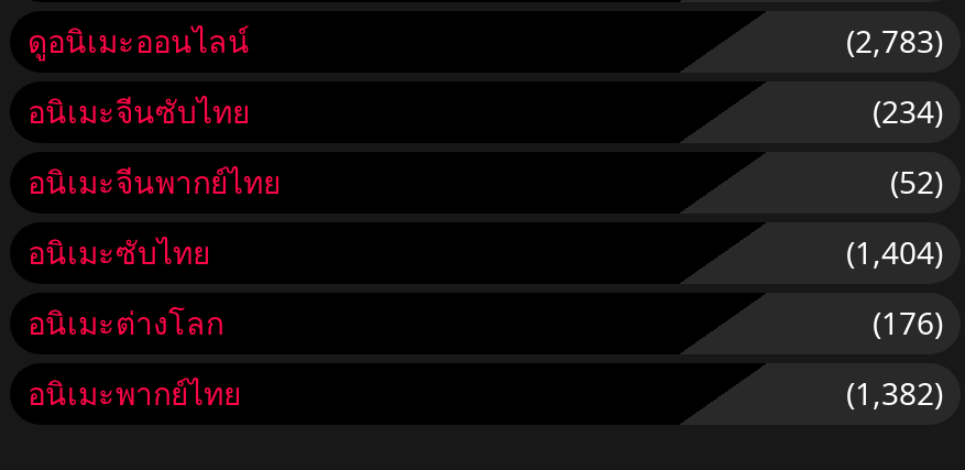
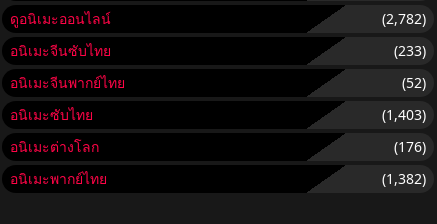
- (2,783)
+ (2,782)

- (234)
+ (233)

- (1,404)
+ (1,403)
